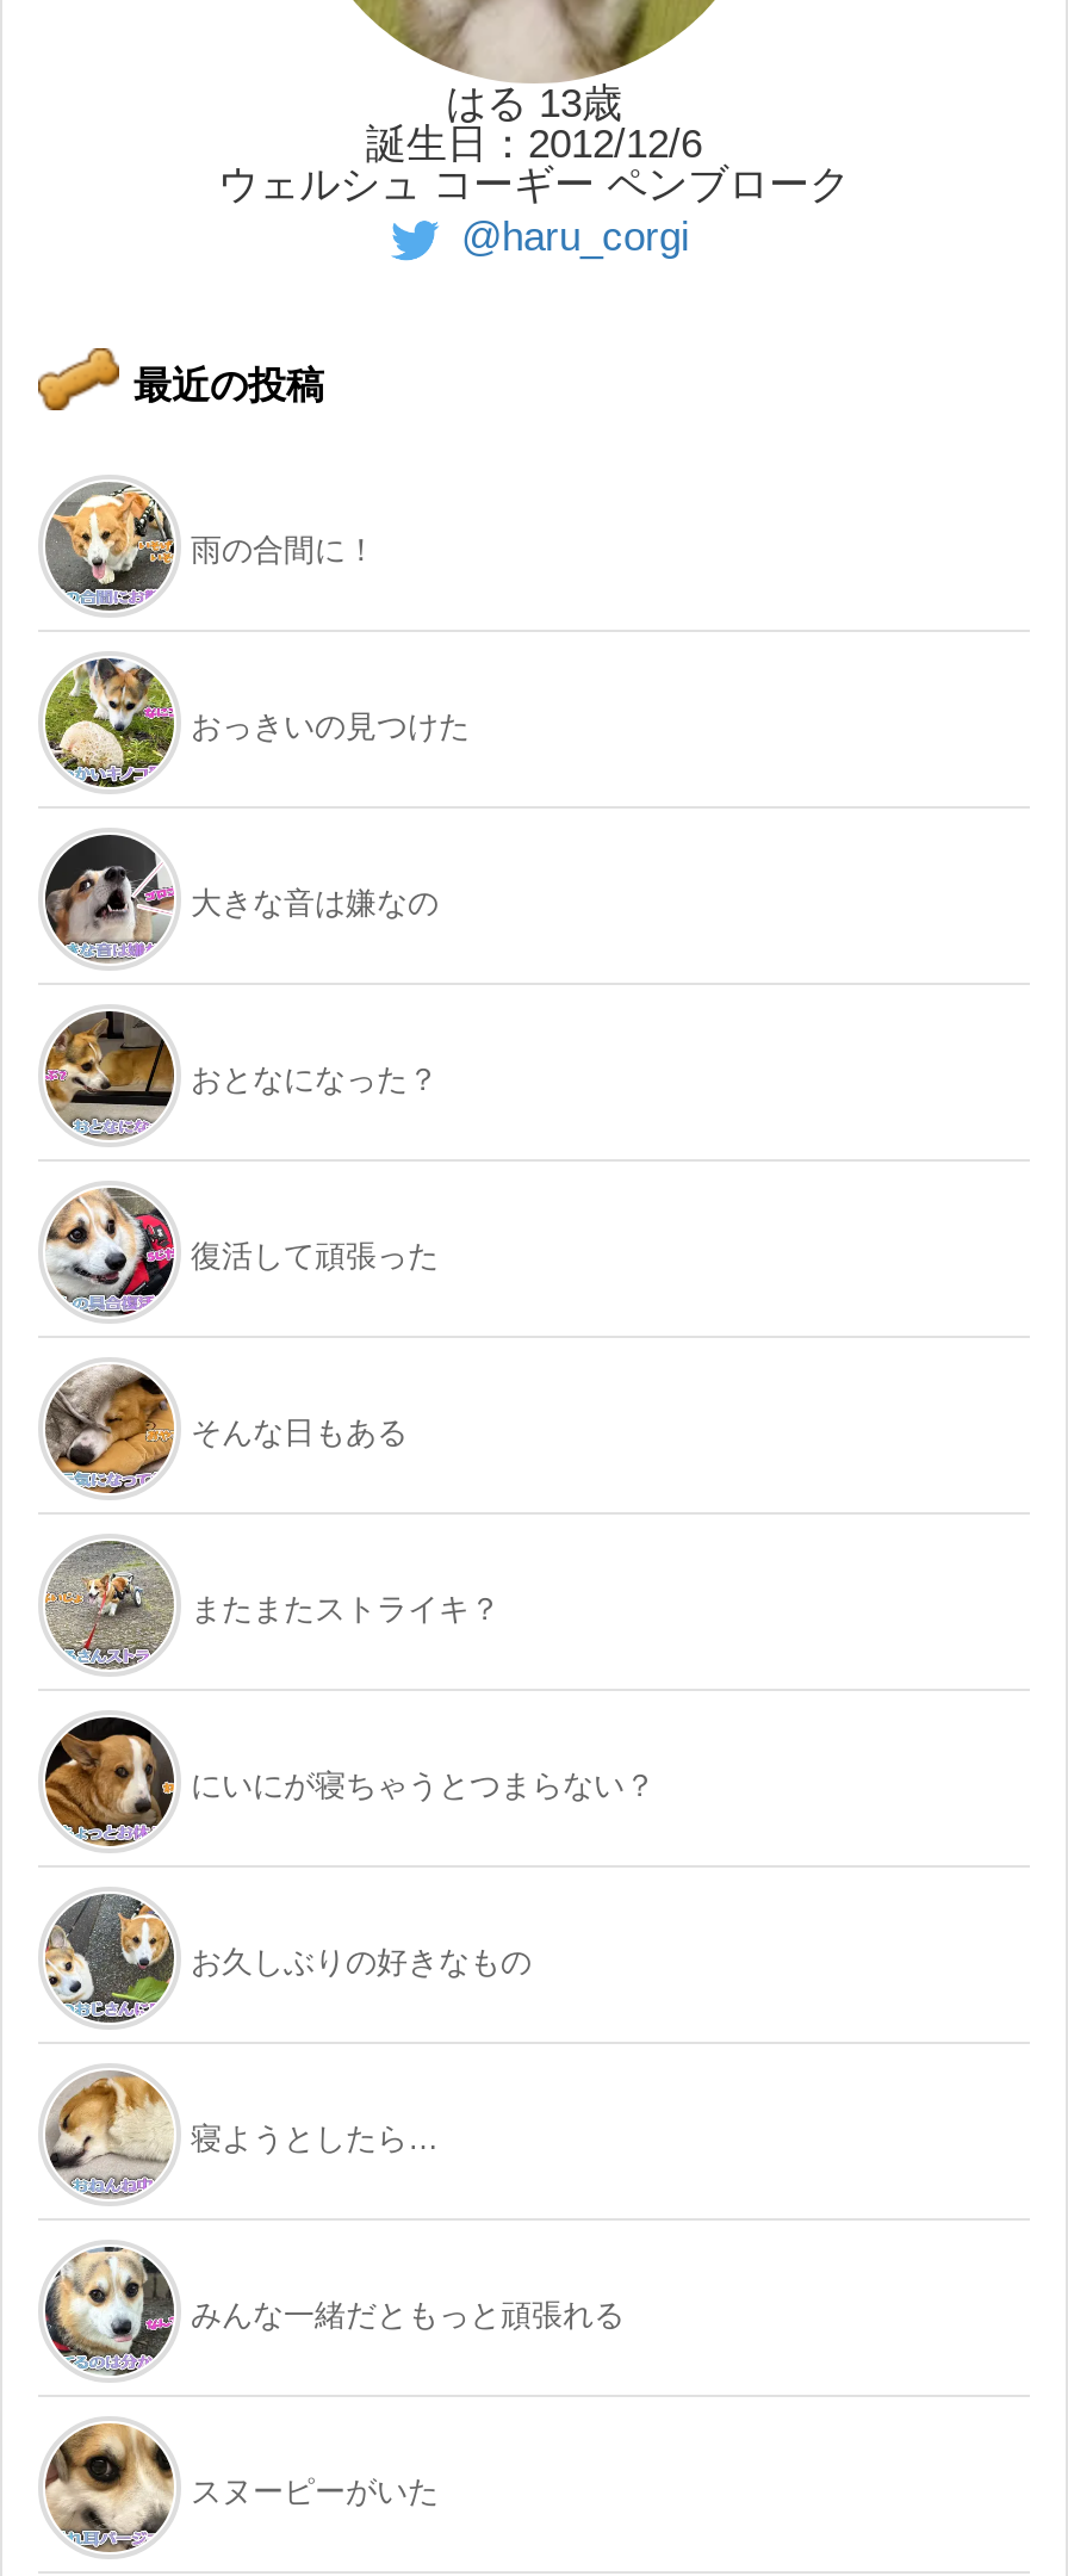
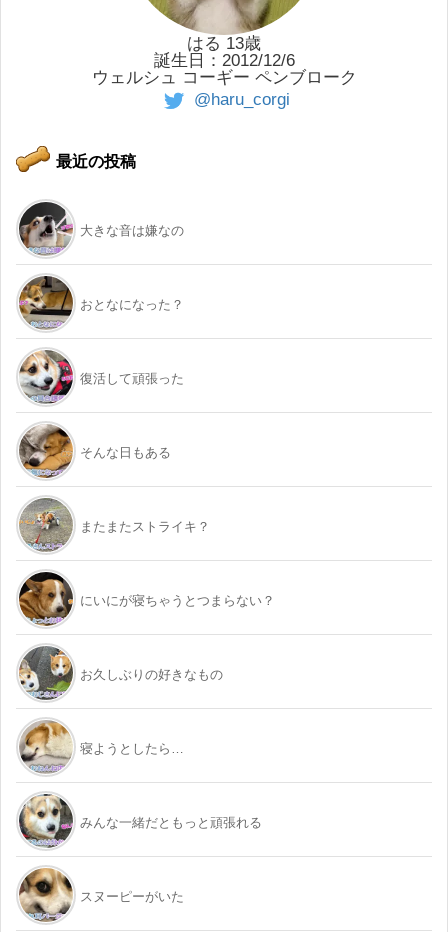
- [image]
- 雨の合間に！

- [image]
- おっきいの見つけた
